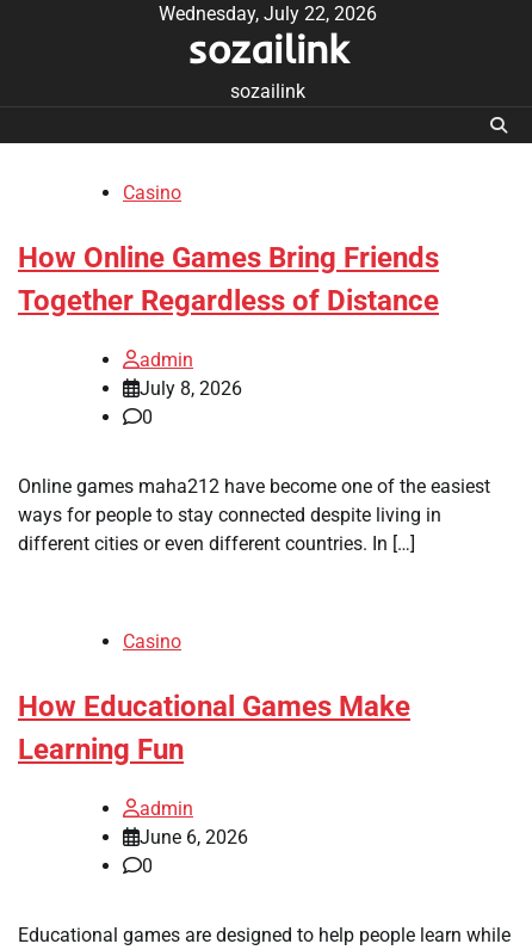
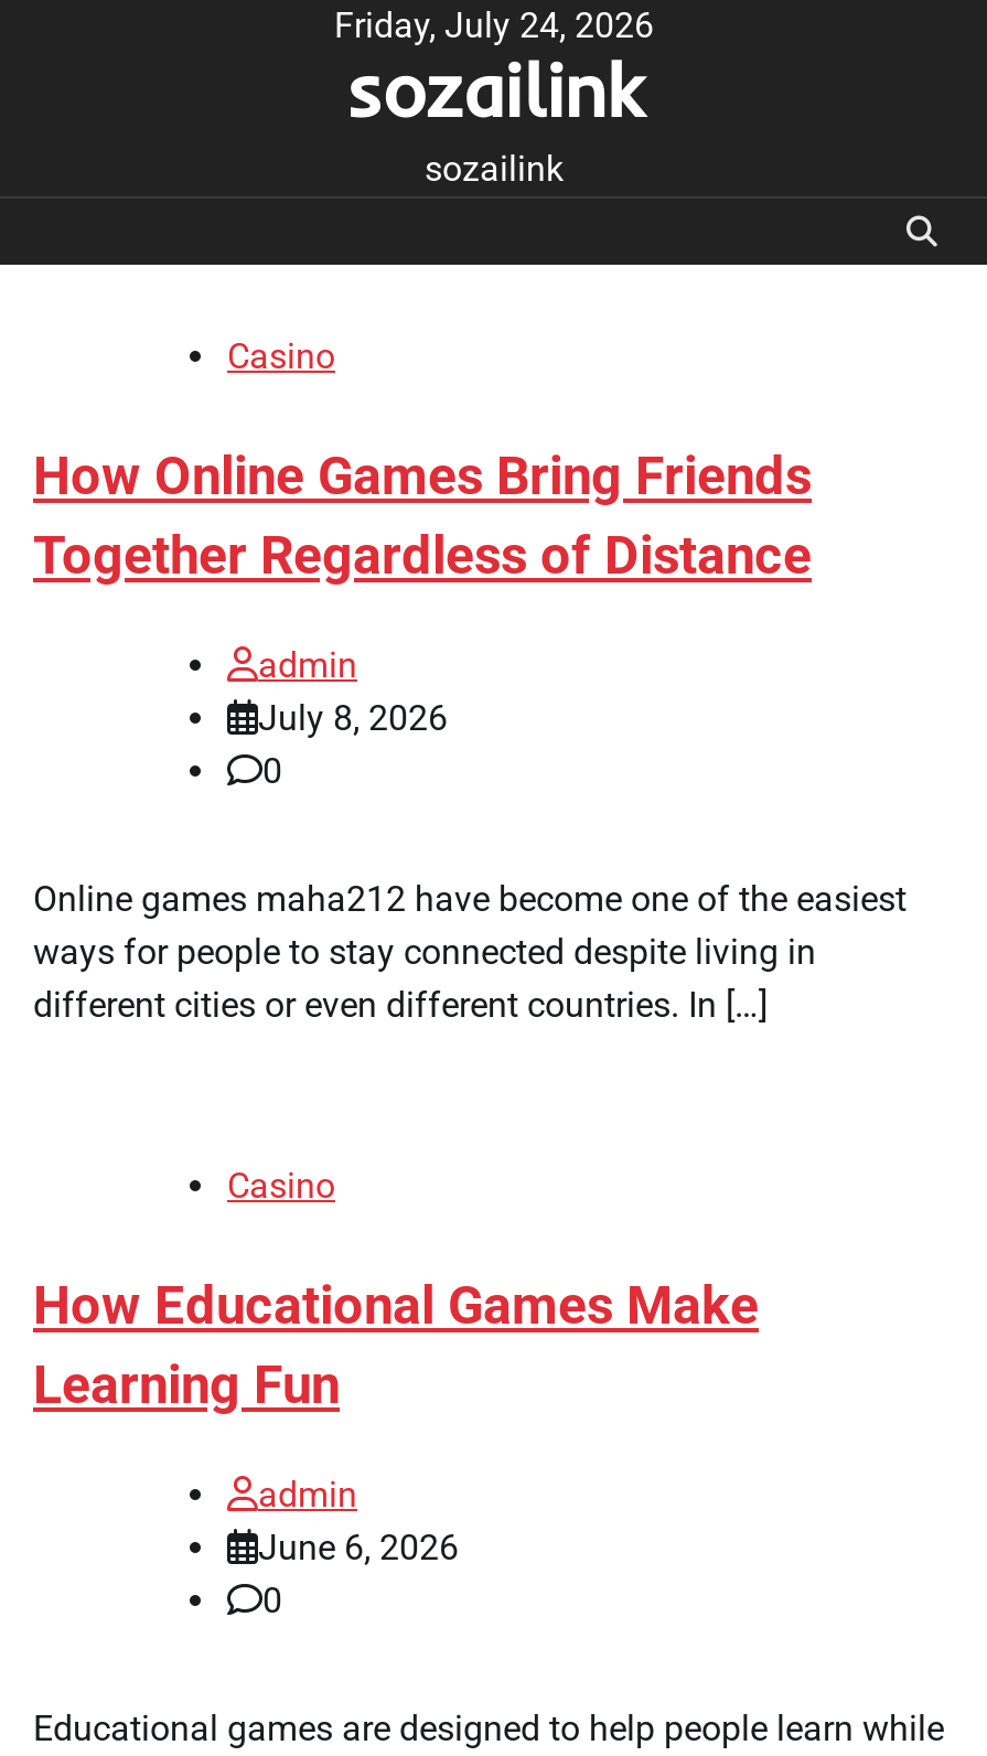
- Wednesday, July 22, 2026
+ Friday, July 24, 2026
